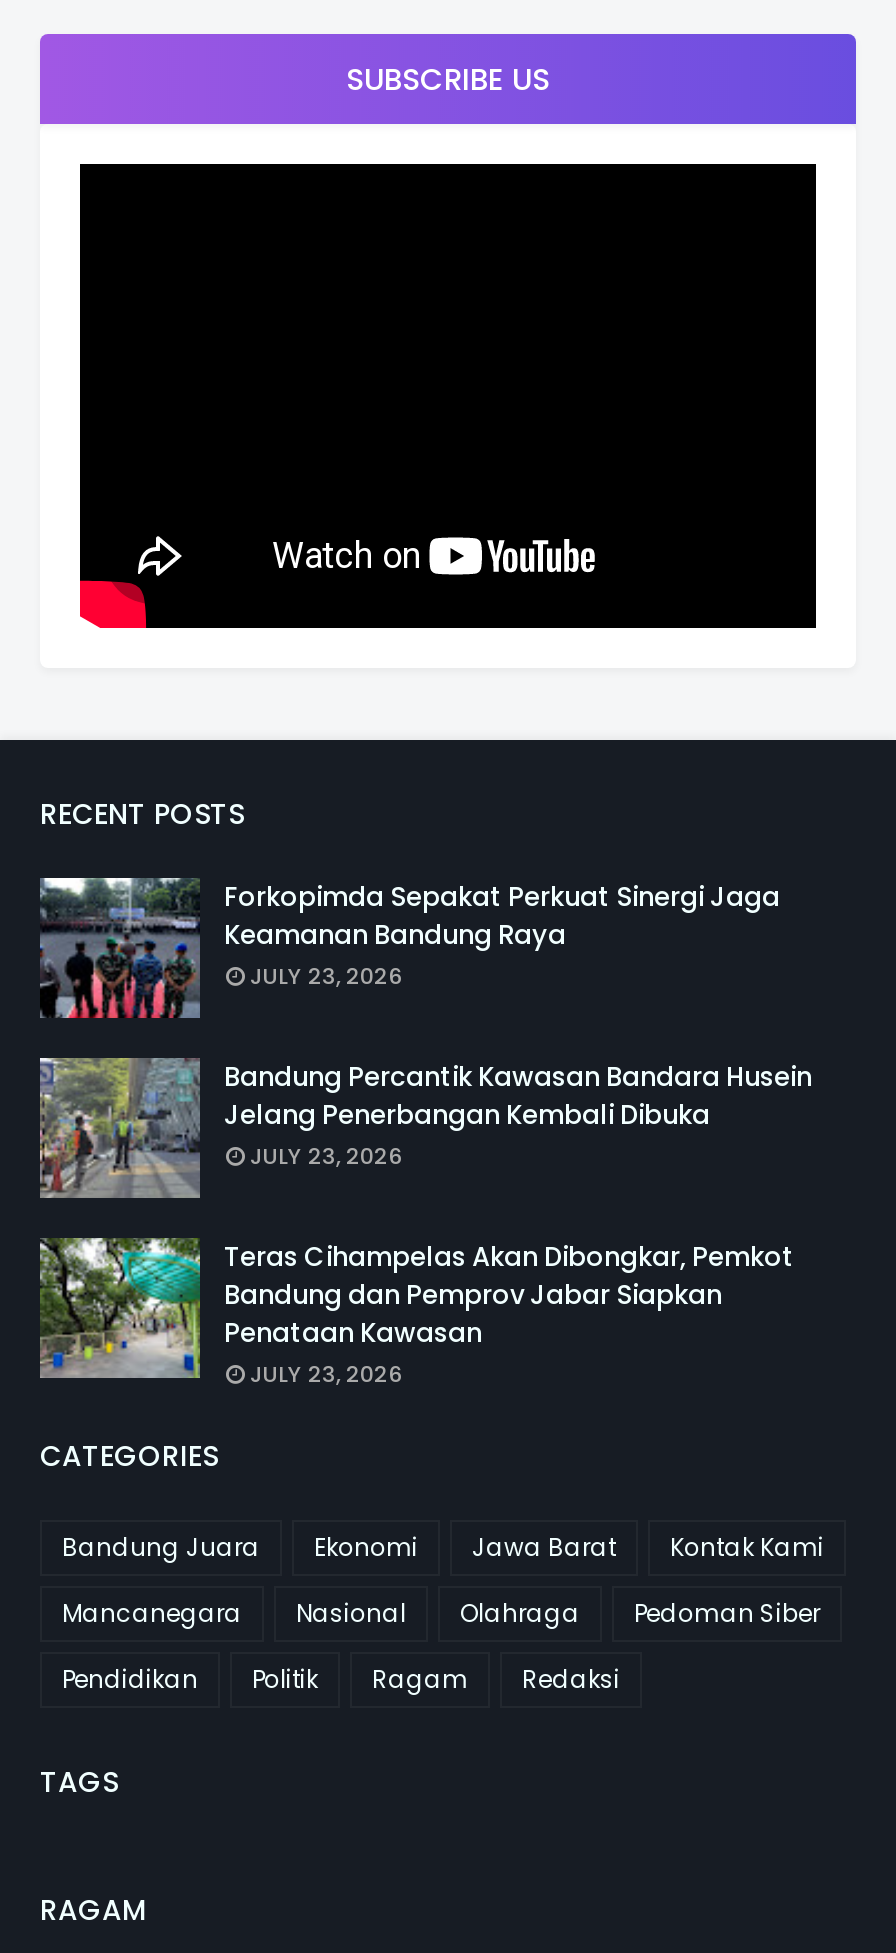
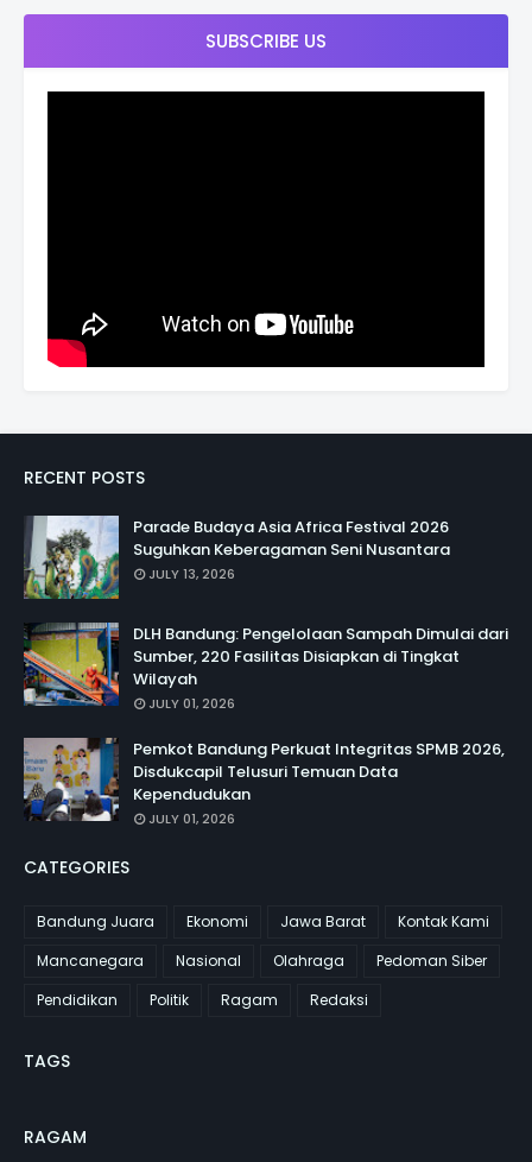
- [image]
- Forkopimda Sepakat Perkuat Sinergi Jaga
- Keamanan Bandung Raya
- JULY 23, 2026
+ [image]
+ Parade Budaya Asia Africa Festival 2026
+ Suguhkan Keberagaman Seni Nusantara
+ JULY 13, 2026

- [image]
- Bandung Percantik Kawasan Bandara Husein
- Jelang Penerbangan Kembali Dibuka
- JULY 23, 2026
+ [image]
+ DLH Bandung: Pengelolaan Sampah Dimulai dari
+ Sumber, 220 Fasilitas Disiapkan di Tingkat
+ Wilayah
+ JULY 01, 2026

- [image]
- Teras Cihampelas Akan Dibongkar, Pemkot
- Bandung dan Pemprov Jabar Siapkan
- Penataan Kawasan
- JULY 23, 2026
+ [image]
+ Pemkot Bandung Perkuat Integritas SPMB 2026,
+ Disdukcapil Telusuri Temuan Data
+ Kependudukan
+ JULY 01, 2026
